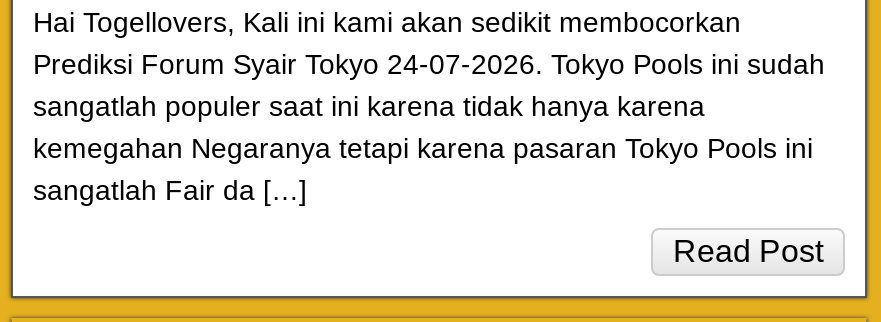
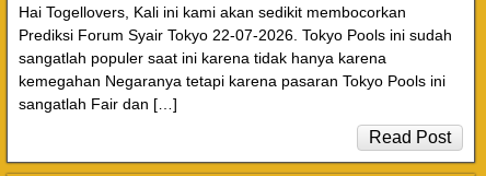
- Prediksi Forum Syair Tokyo 24-07-2026. Tokyo Pools ini sudah
+ Prediksi Forum Syair Tokyo 22-07-2026. Tokyo Pools ini sudah

- sangatlah Fair da […]
+ sangatlah Fair dan […]
